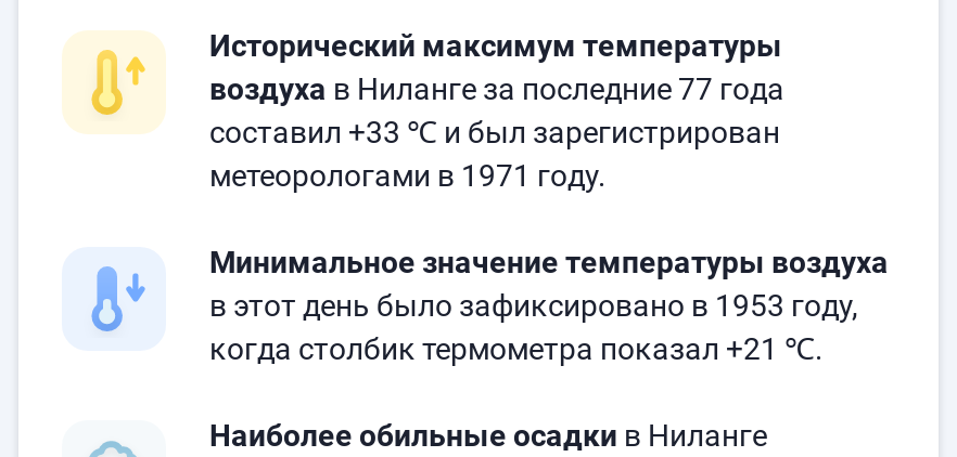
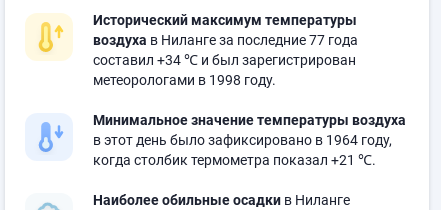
- составил +33 ℃ и был зарегистрирован
+ составил +34 ℃ и был зарегистрирован

- метеорологами в 1971 году.
+ метеорологами в 1998 году.

- в этот день было зафиксировано в 1953 году,
+ в этот день было зафиксировано в 1964 году,
